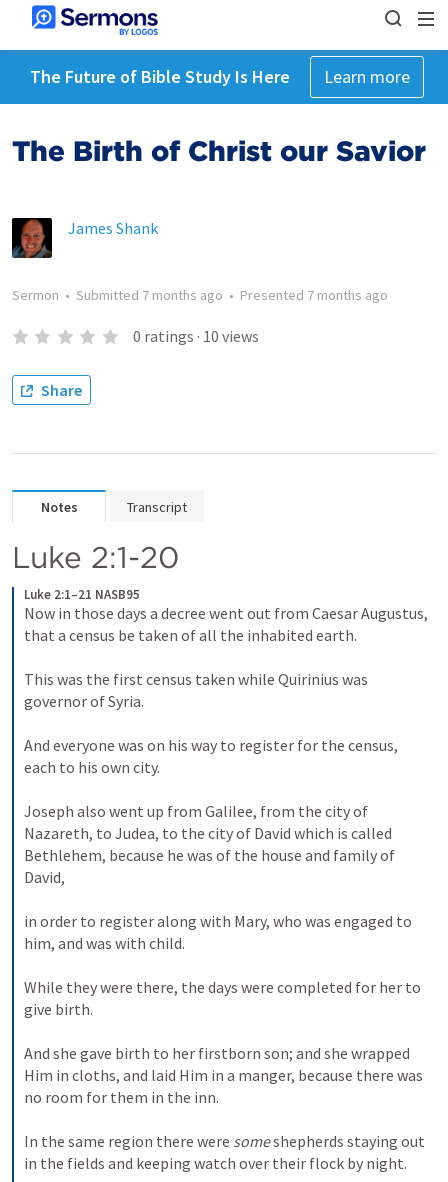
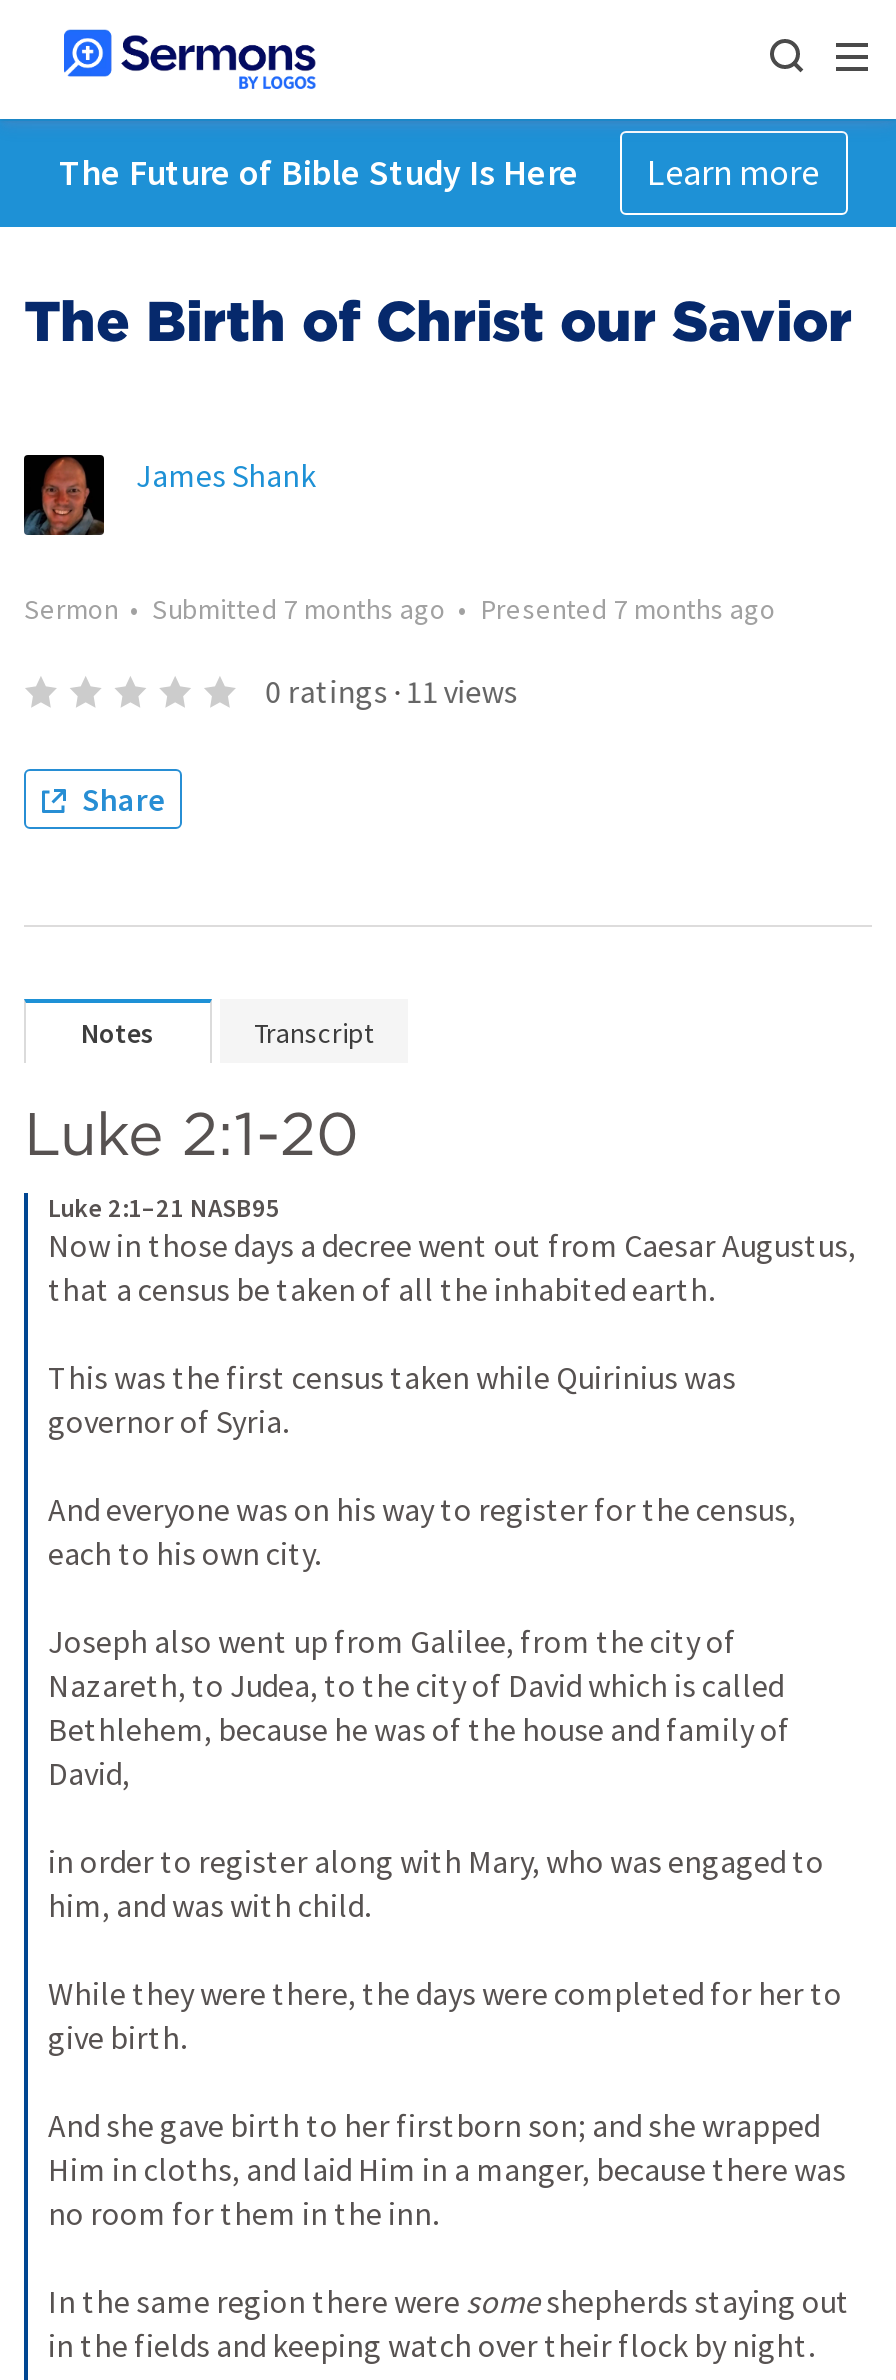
- 0 ratings · 10 views
+ 0 ratings · 11 views
